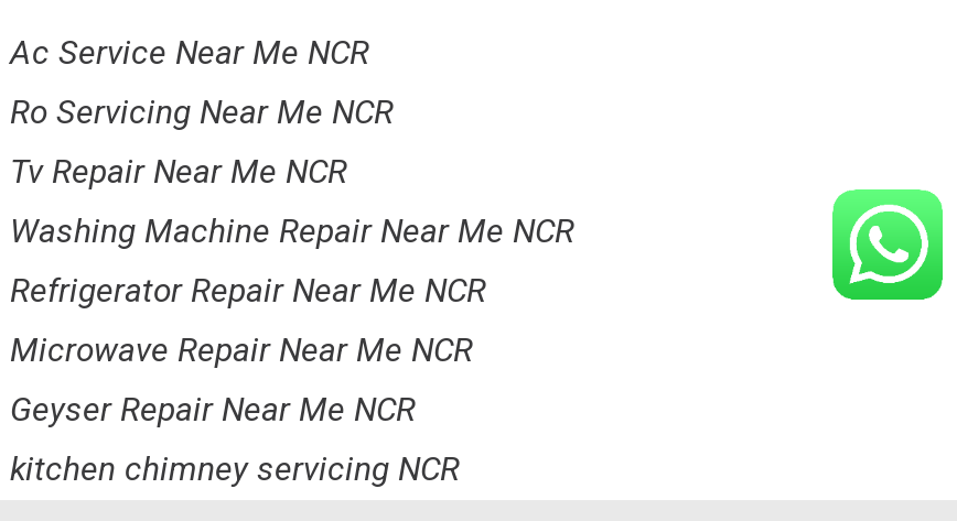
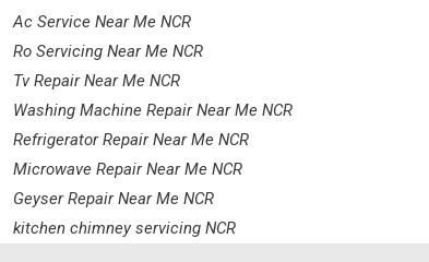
- [image]
